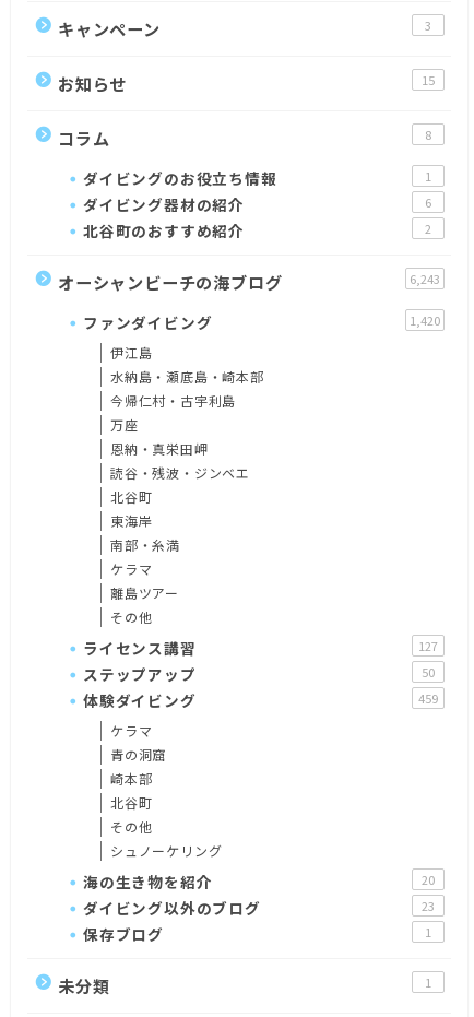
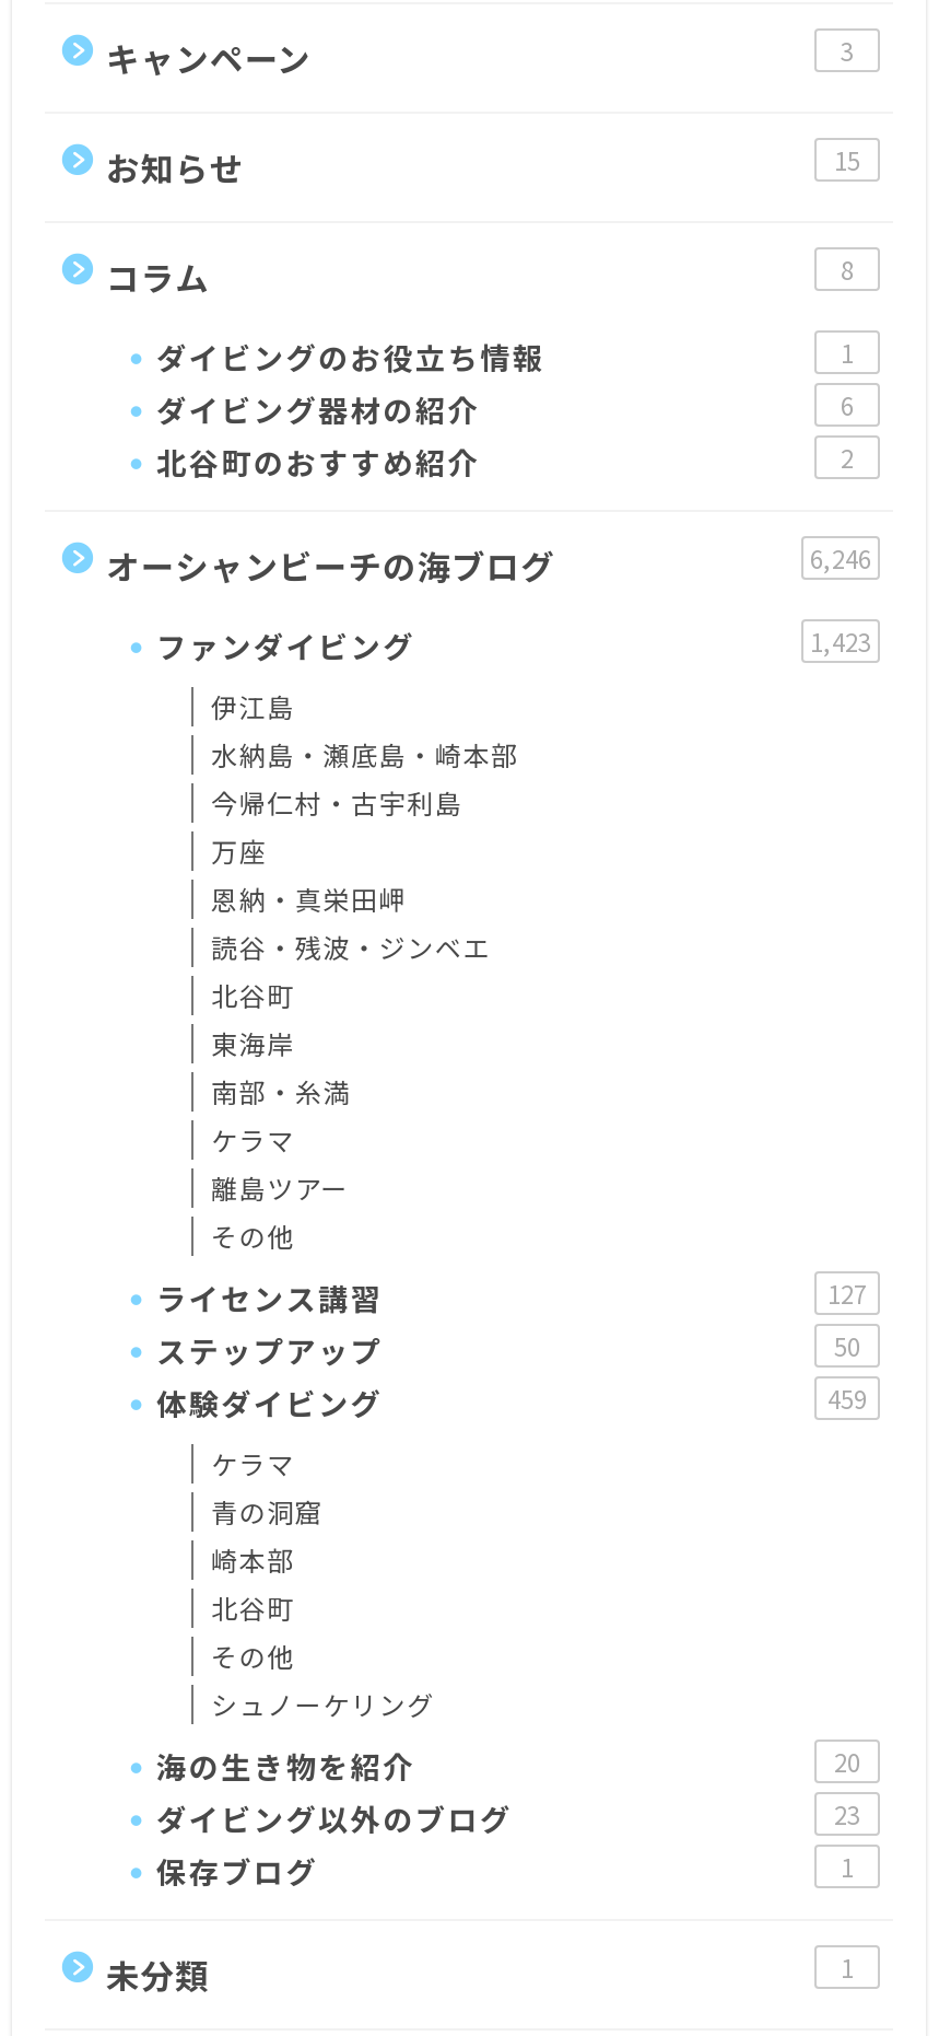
- 6,243
+ 6,246

- 1,420
+ 1,423
